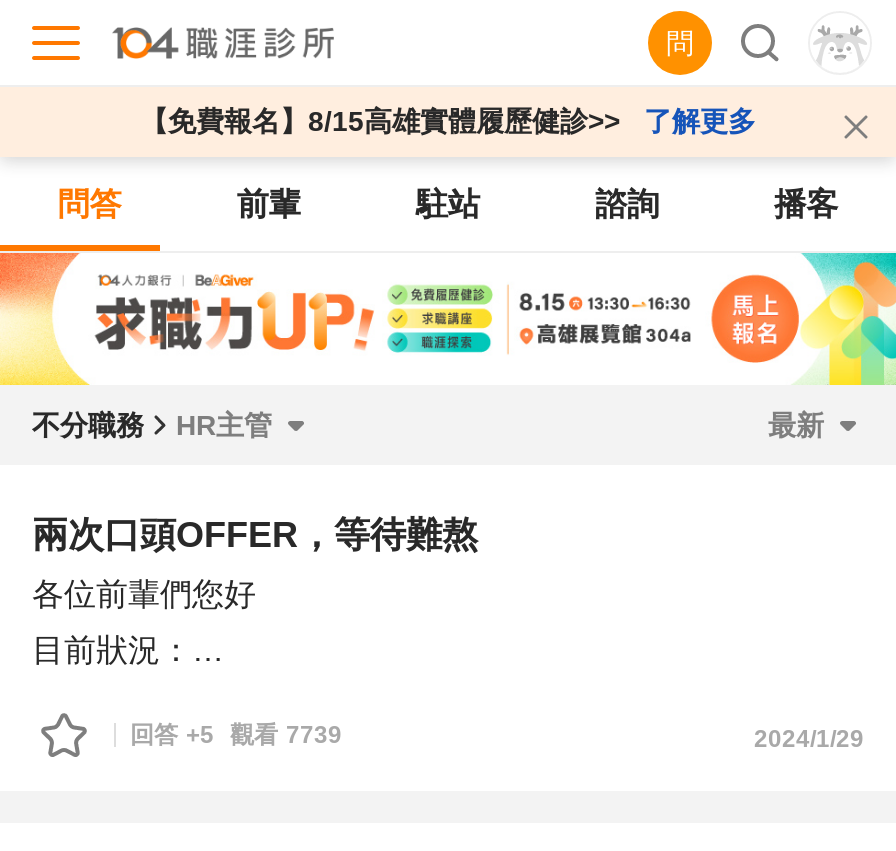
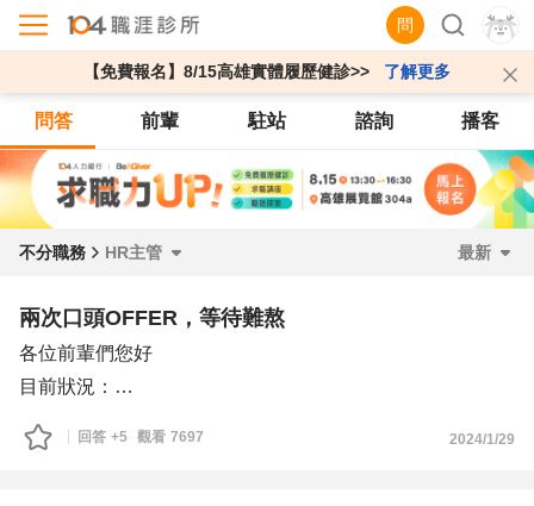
- 回答 +5 觀看 7739
+ 回答 +5 觀看 7697
